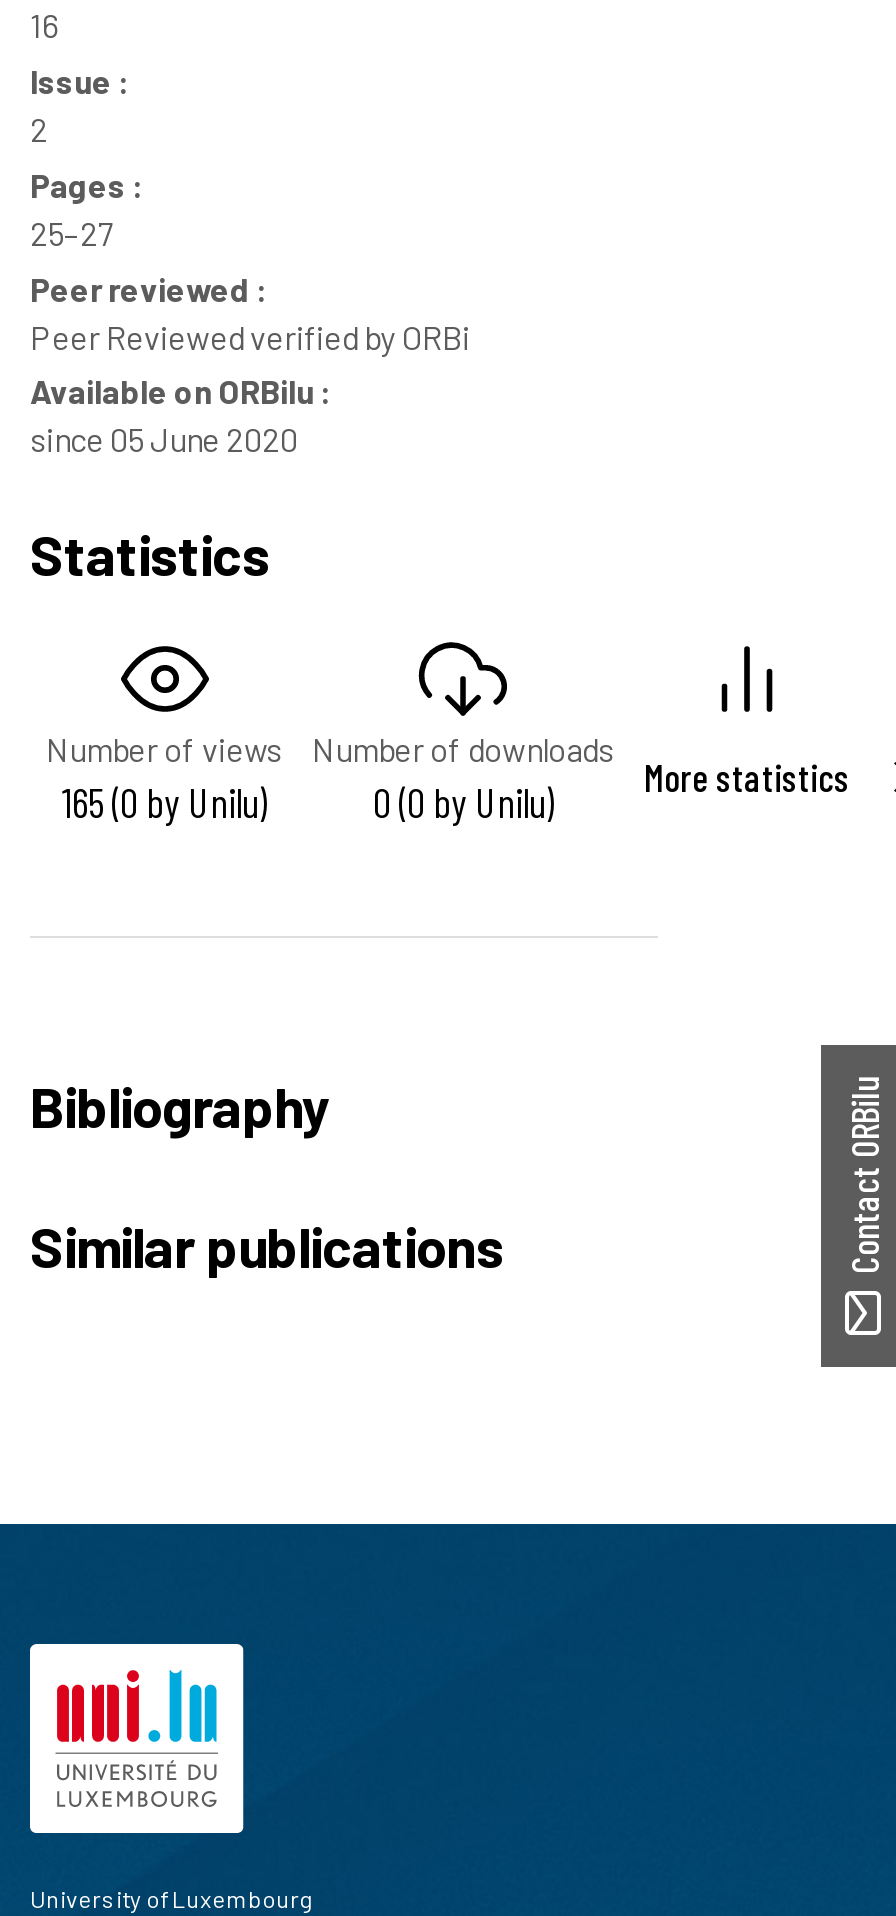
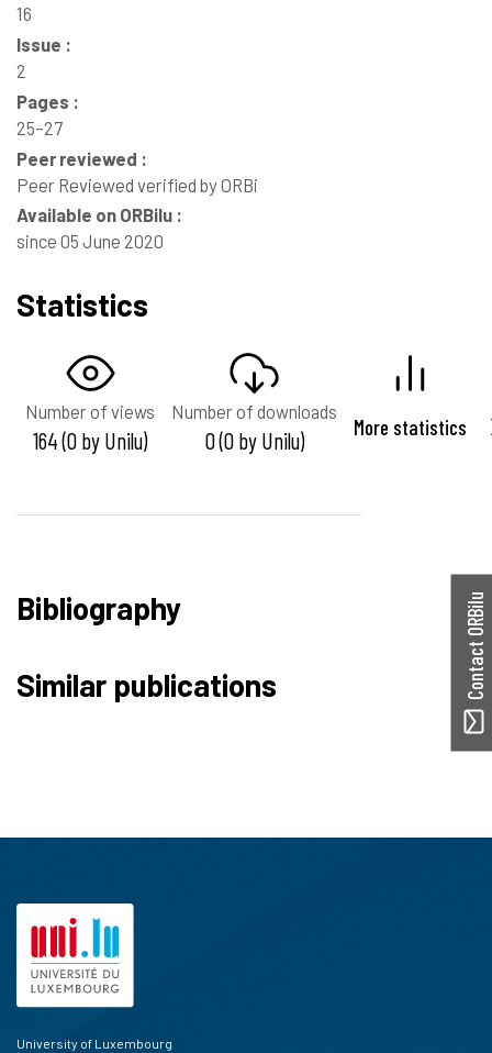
- 165 (0 by Unilu)
+ 164 (0 by Unilu)
